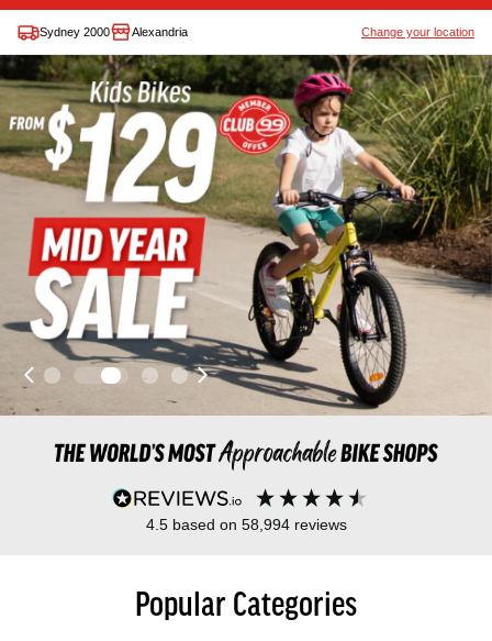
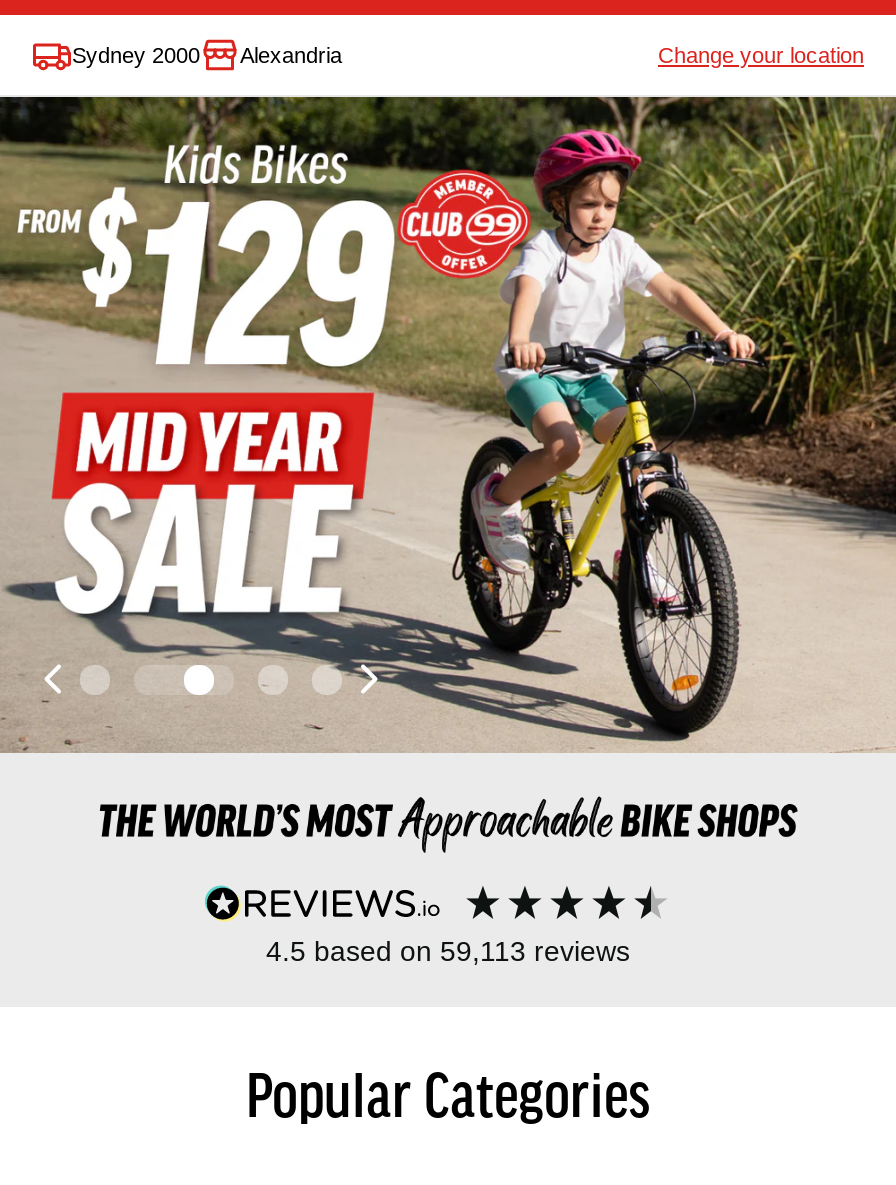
- 4.5 based on 58,994 reviews
+ 4.5 based on 59,113 reviews
